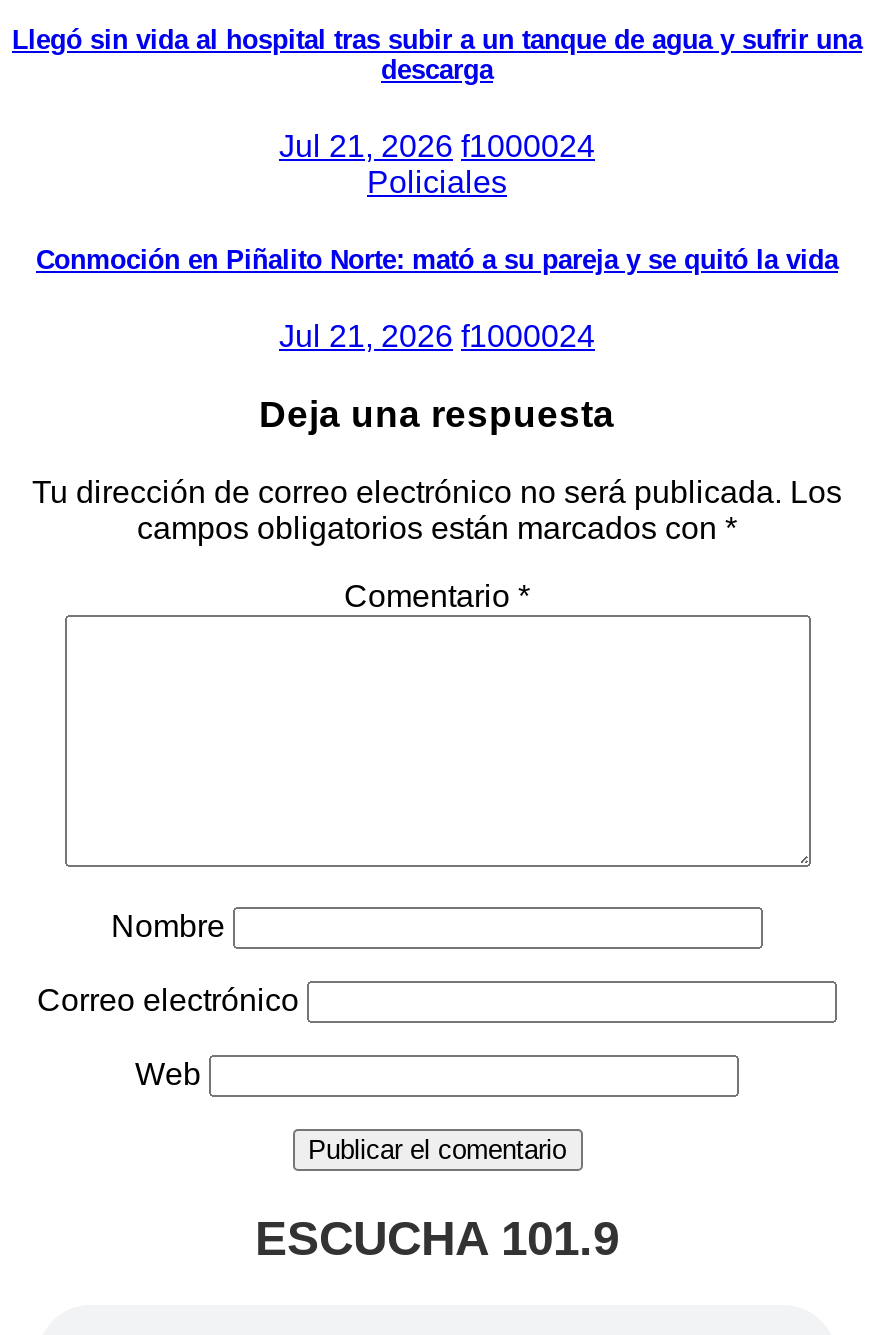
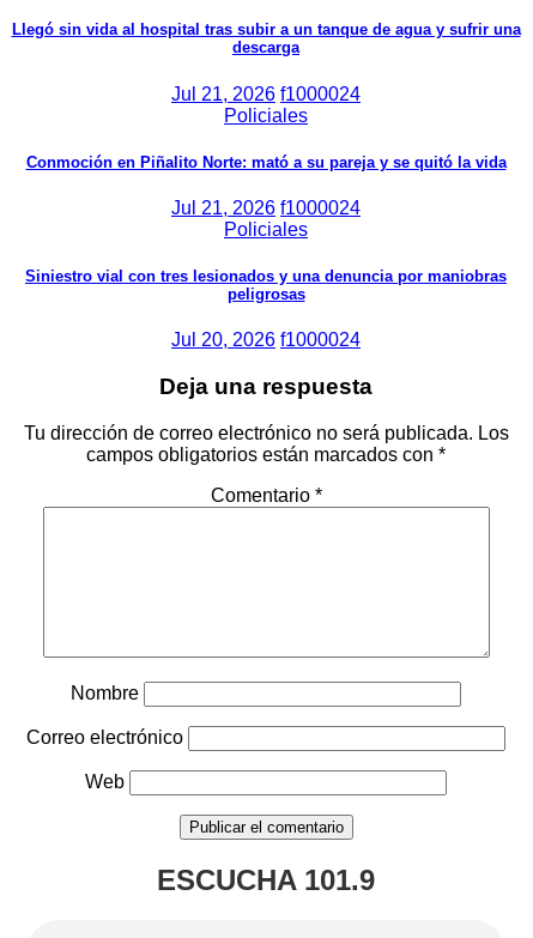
+ Policiales
+ Siniestro vial con tres lesionados y una denuncia por maniobras
+ peligrosas
+ Jul 20, 2026 f1000024
